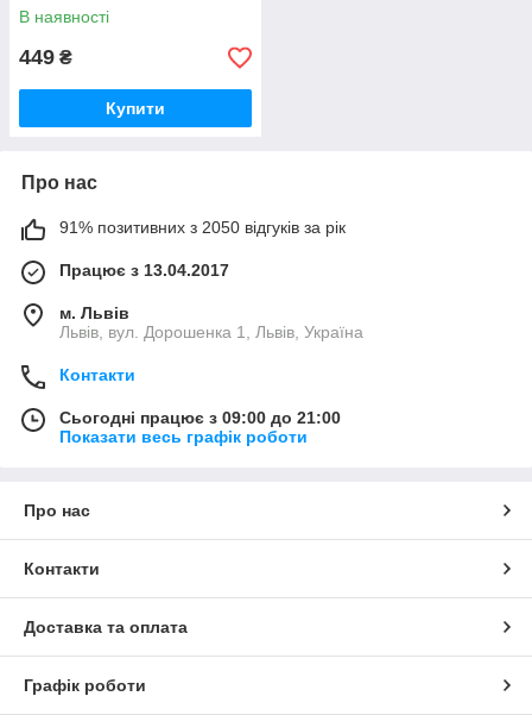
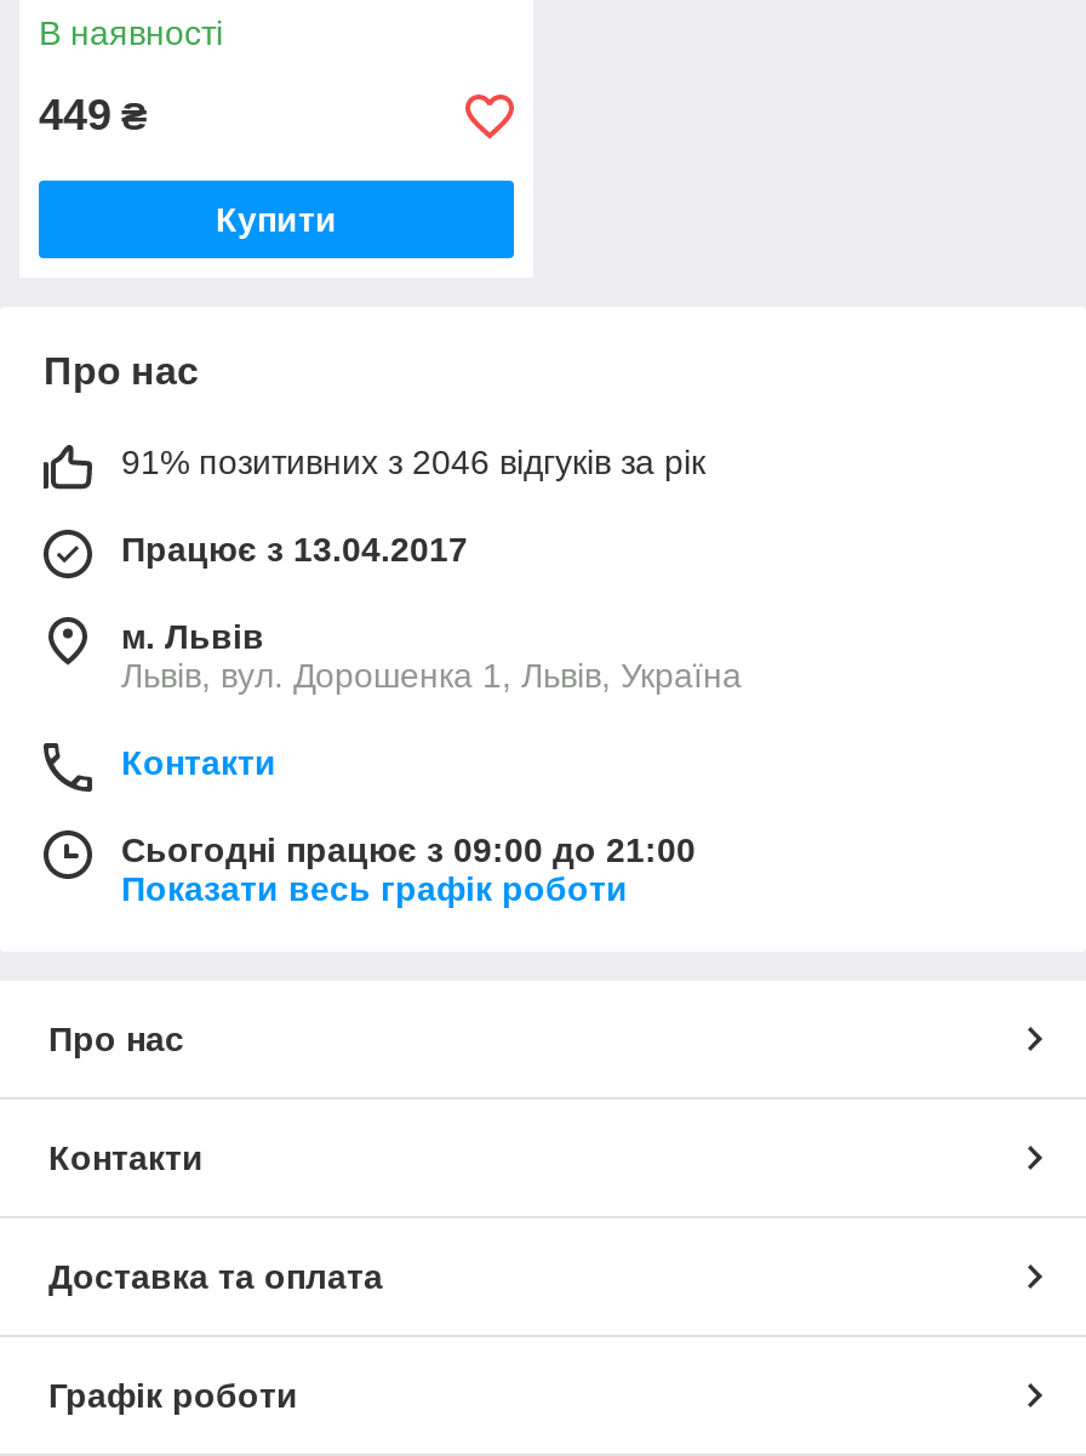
- 91% позитивних з 2050 відгуків за рік
+ 91% позитивних з 2046 відгуків за рік
